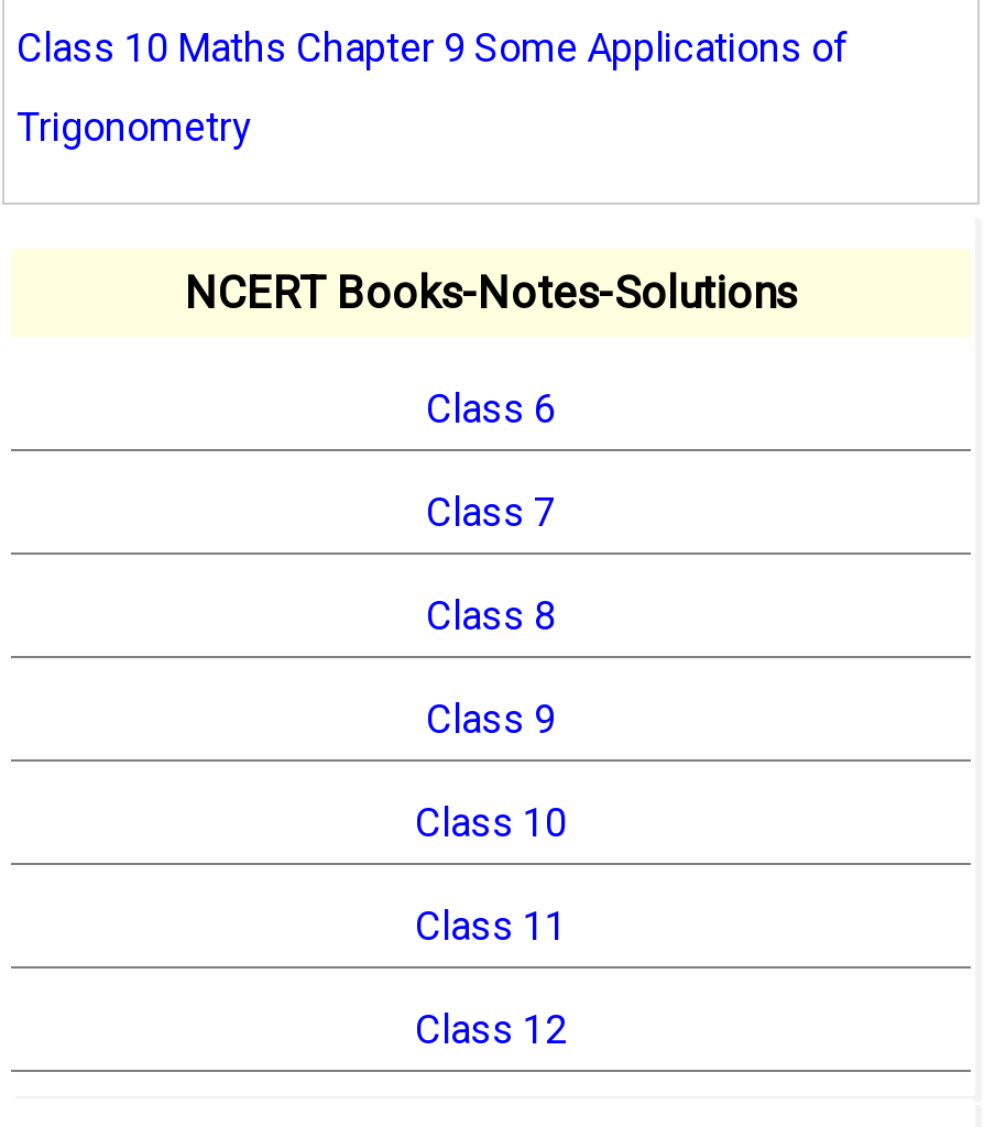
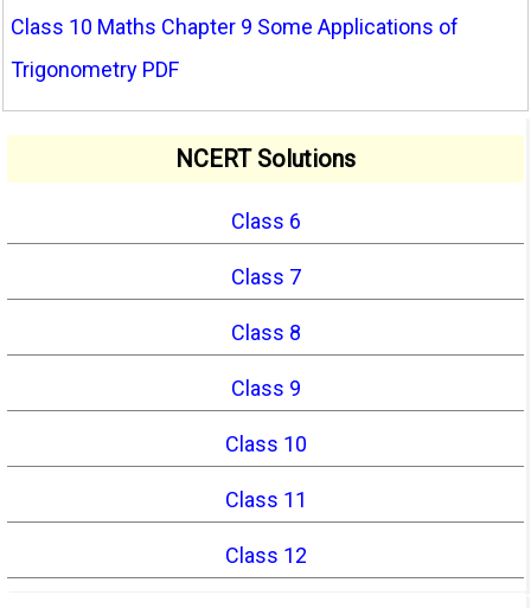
- Trigonometry
+ Trigonometry PDF

- NCERT Books-Notes-Solutions
+ NCERT Solutions
